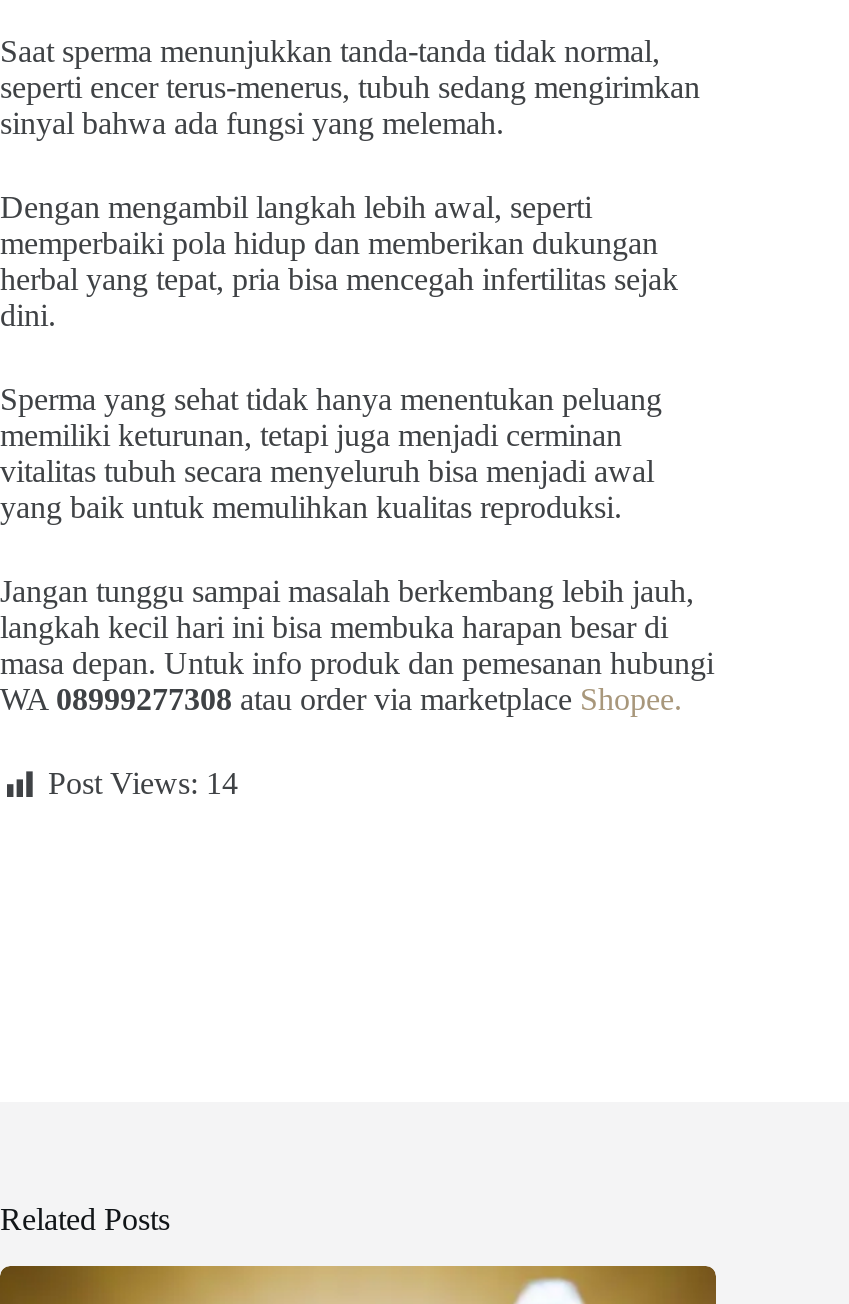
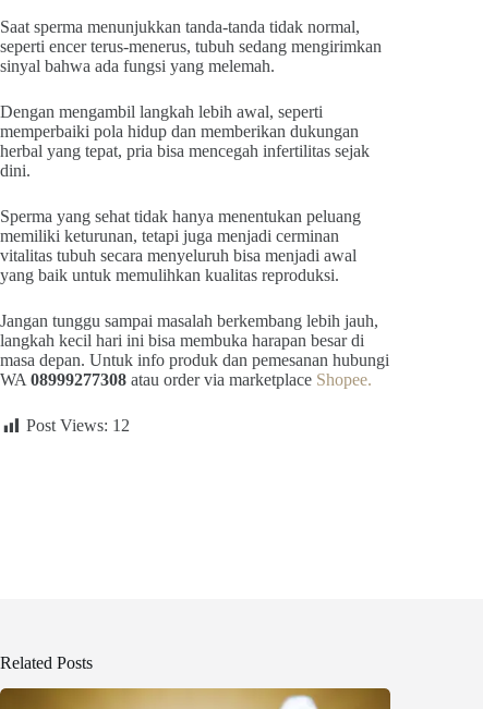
- Post Views: 14
+ Post Views: 12
